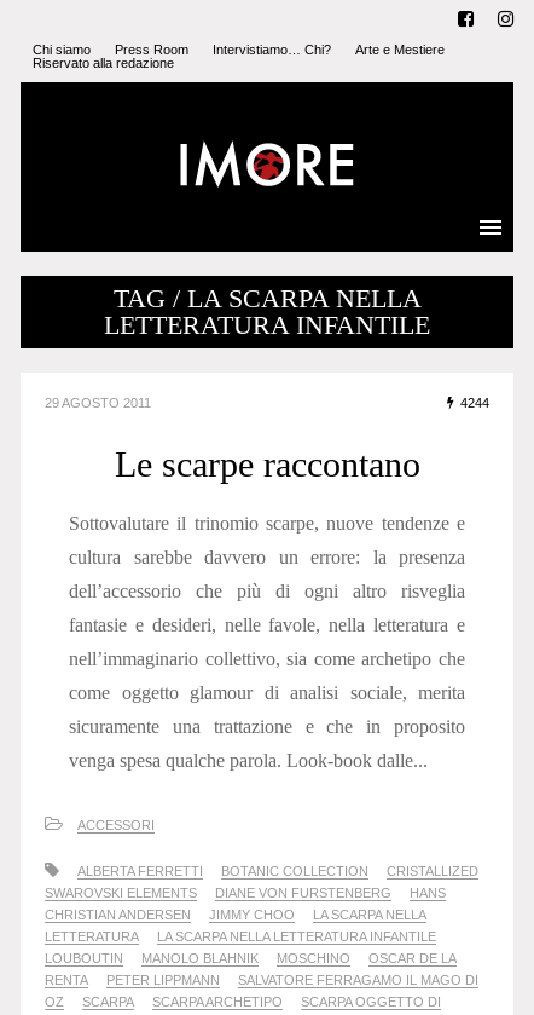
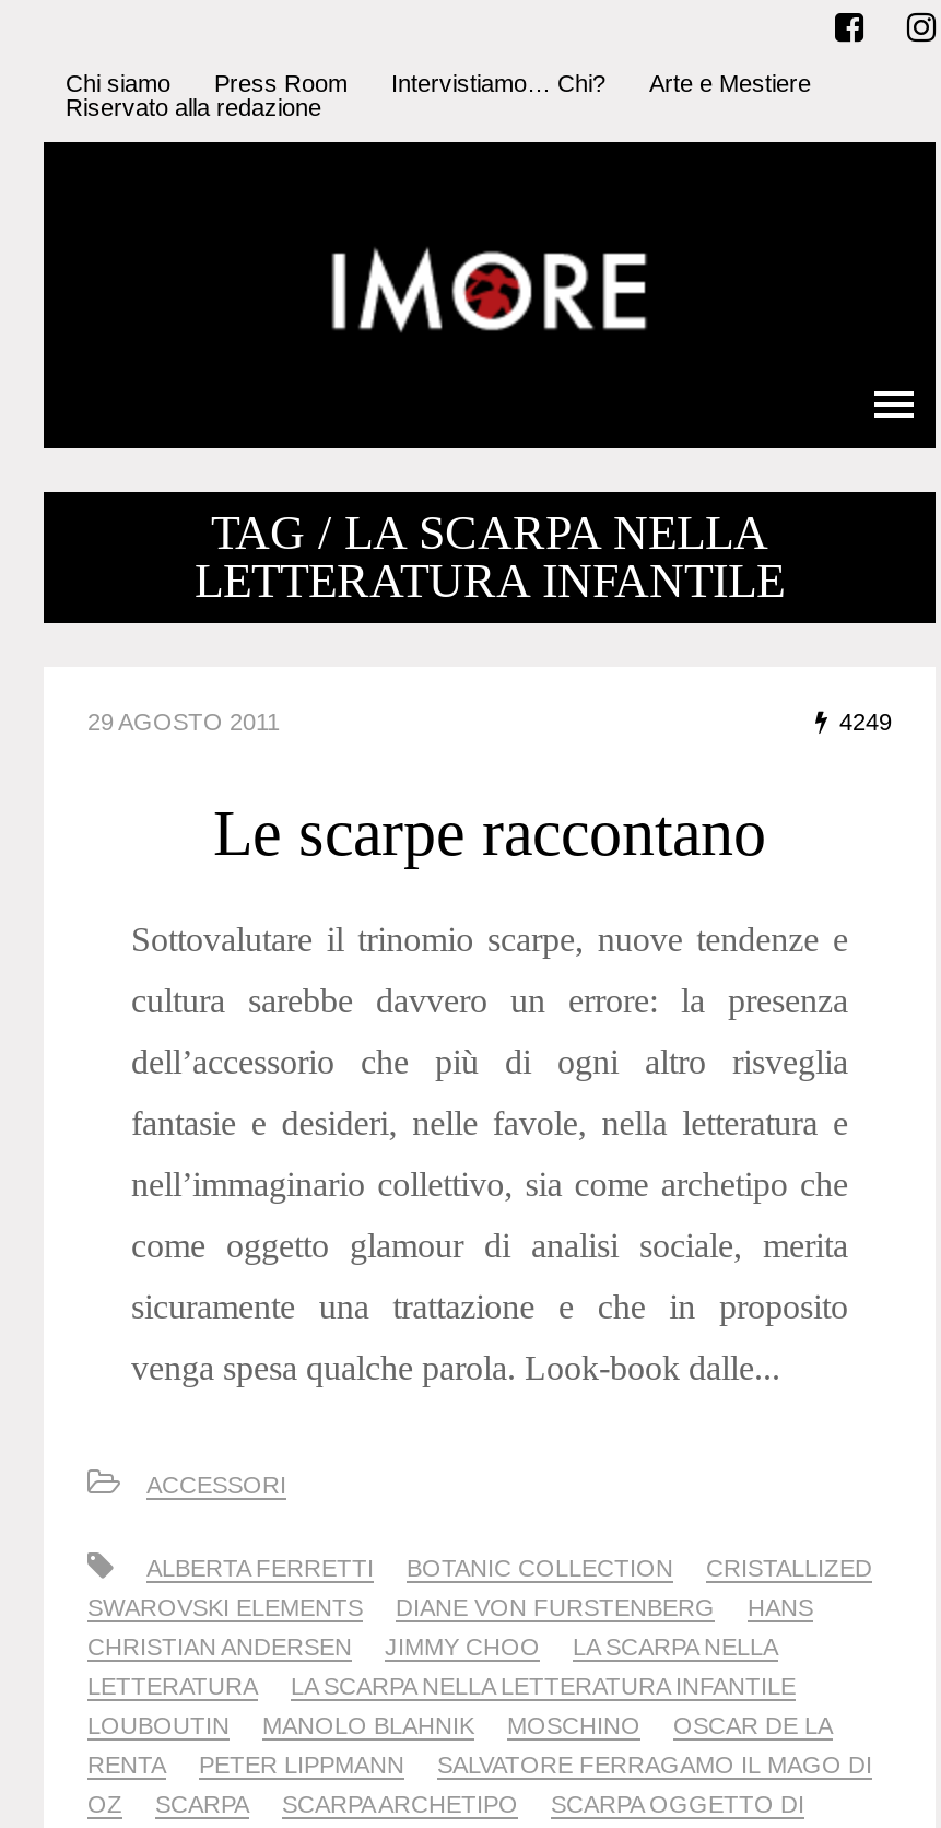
- 4244
+ 4249
